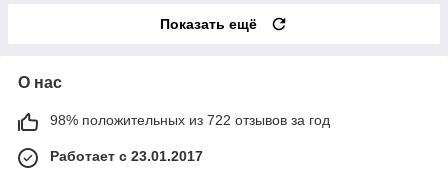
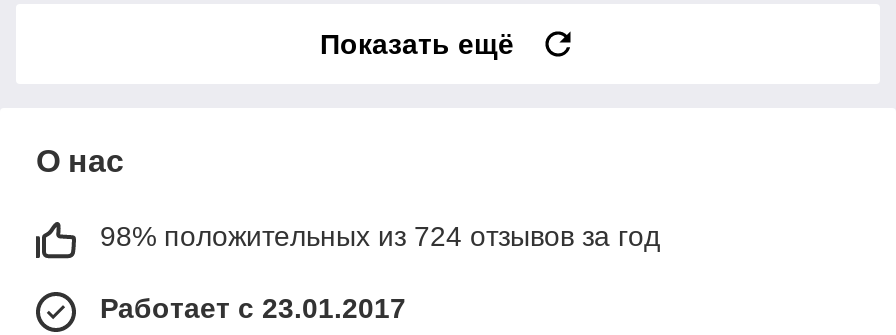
- 98% положительных из 722 отзывов за год
+ 98% положительных из 724 отзывов за год
